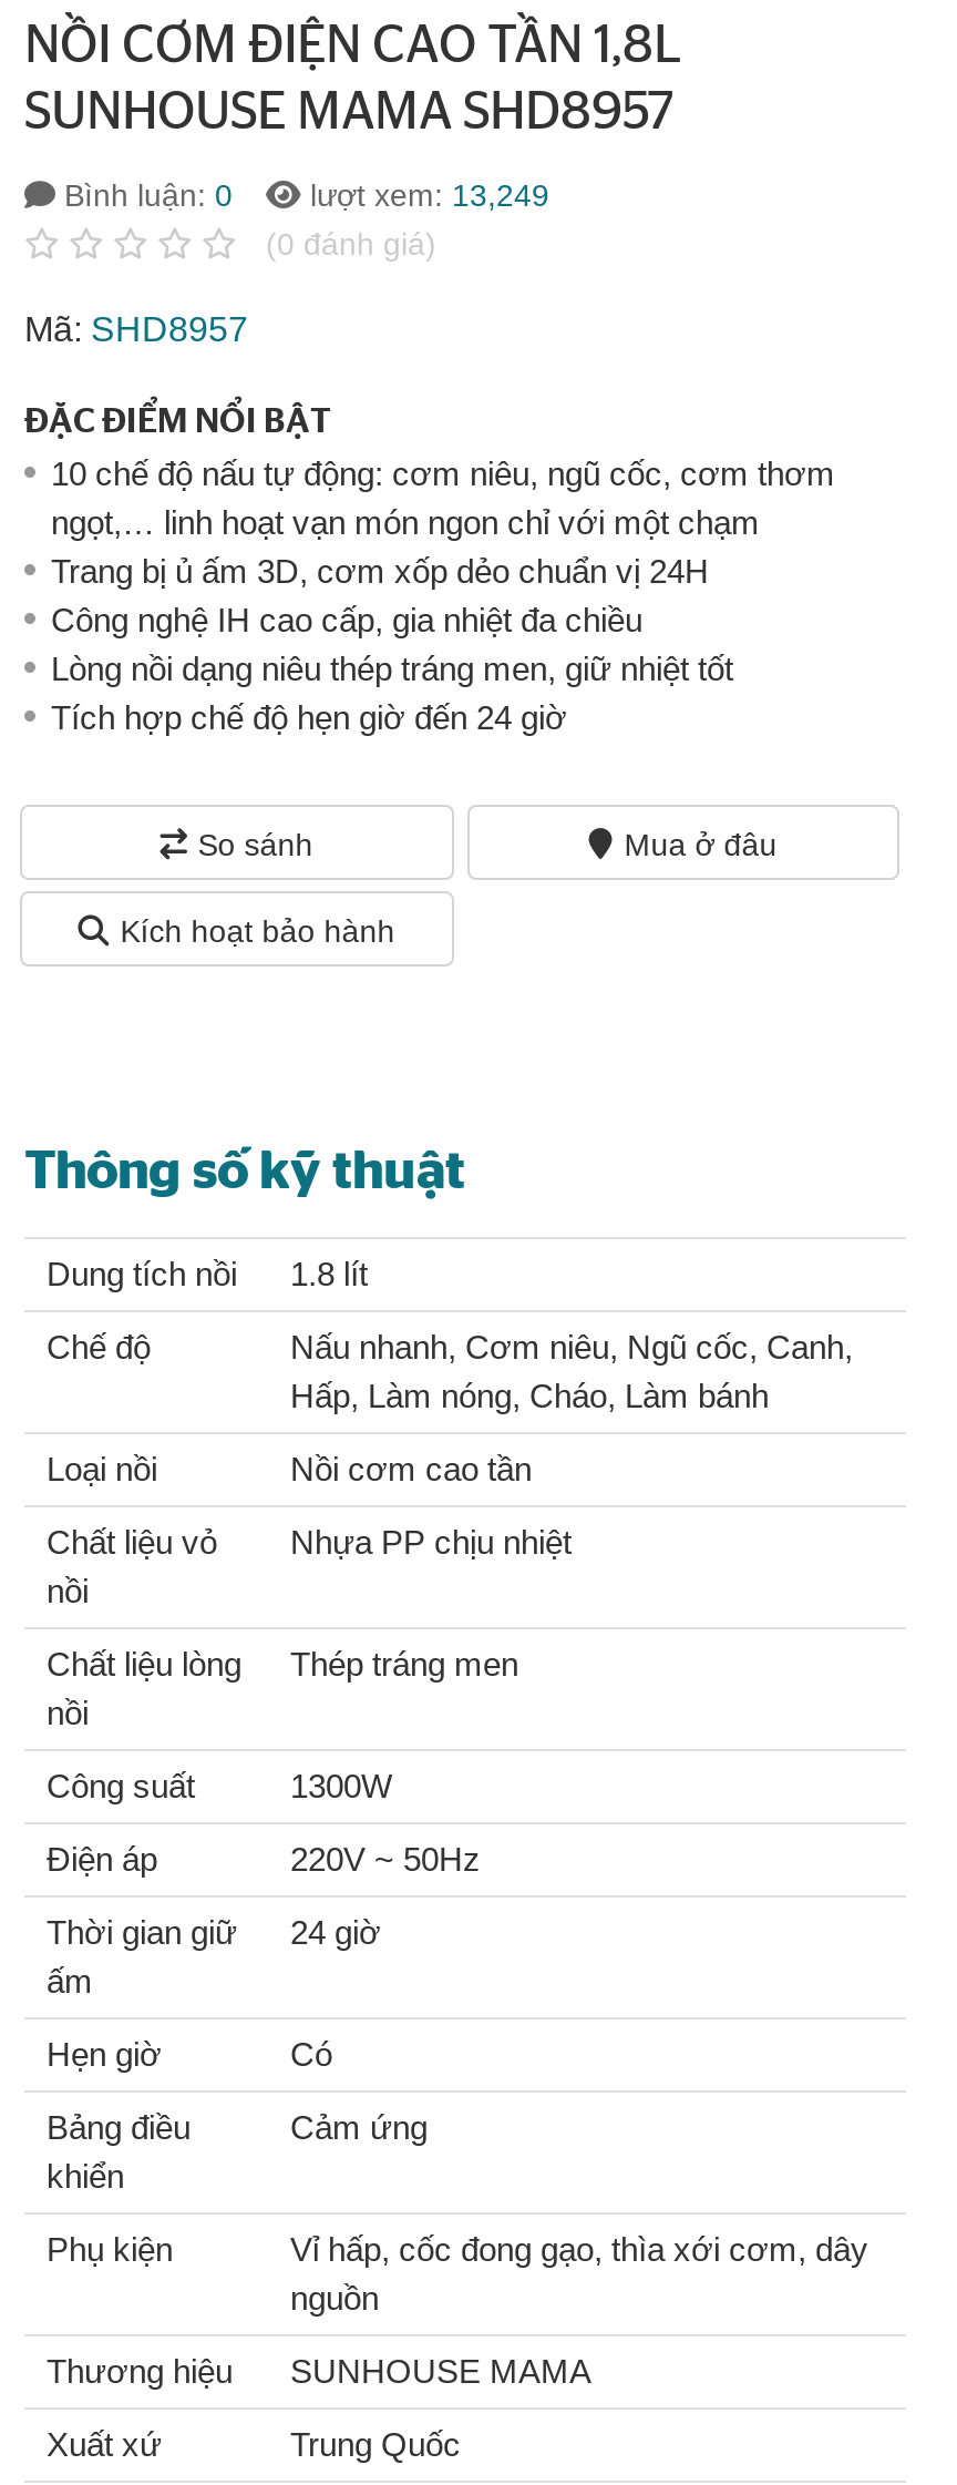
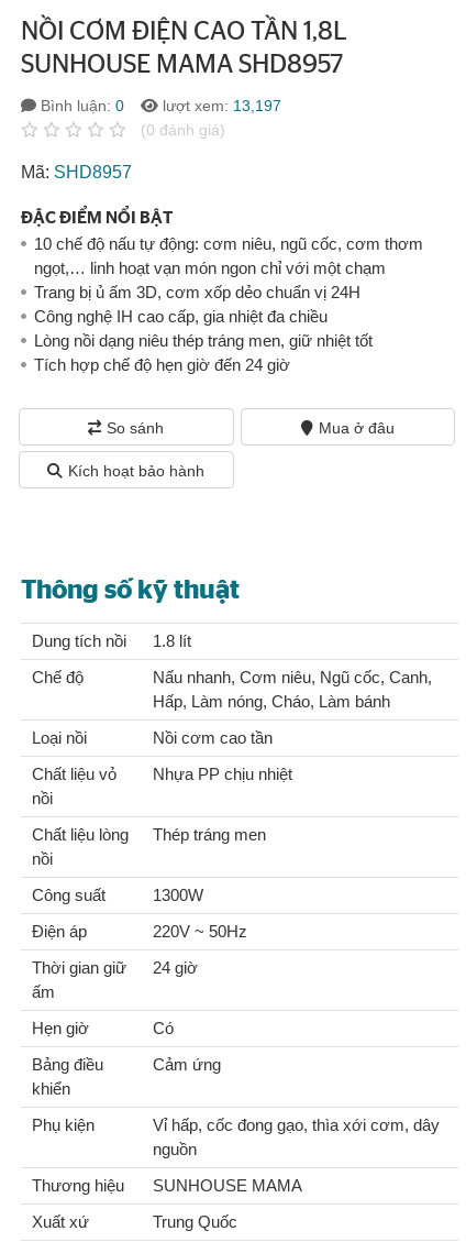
- Bình luận: 0 lượt xem: 13,249
+ Bình luận: 0 lượt xem: 13,197
